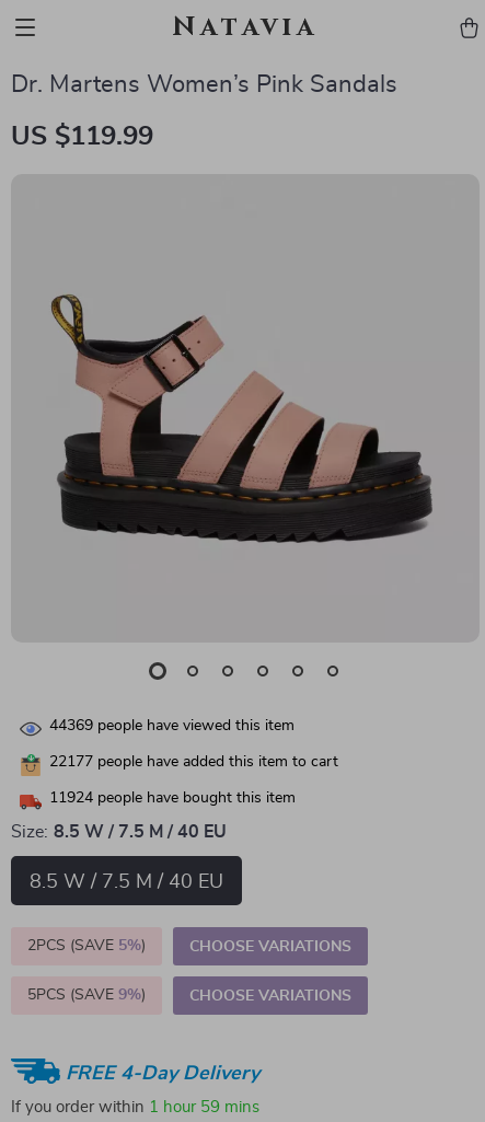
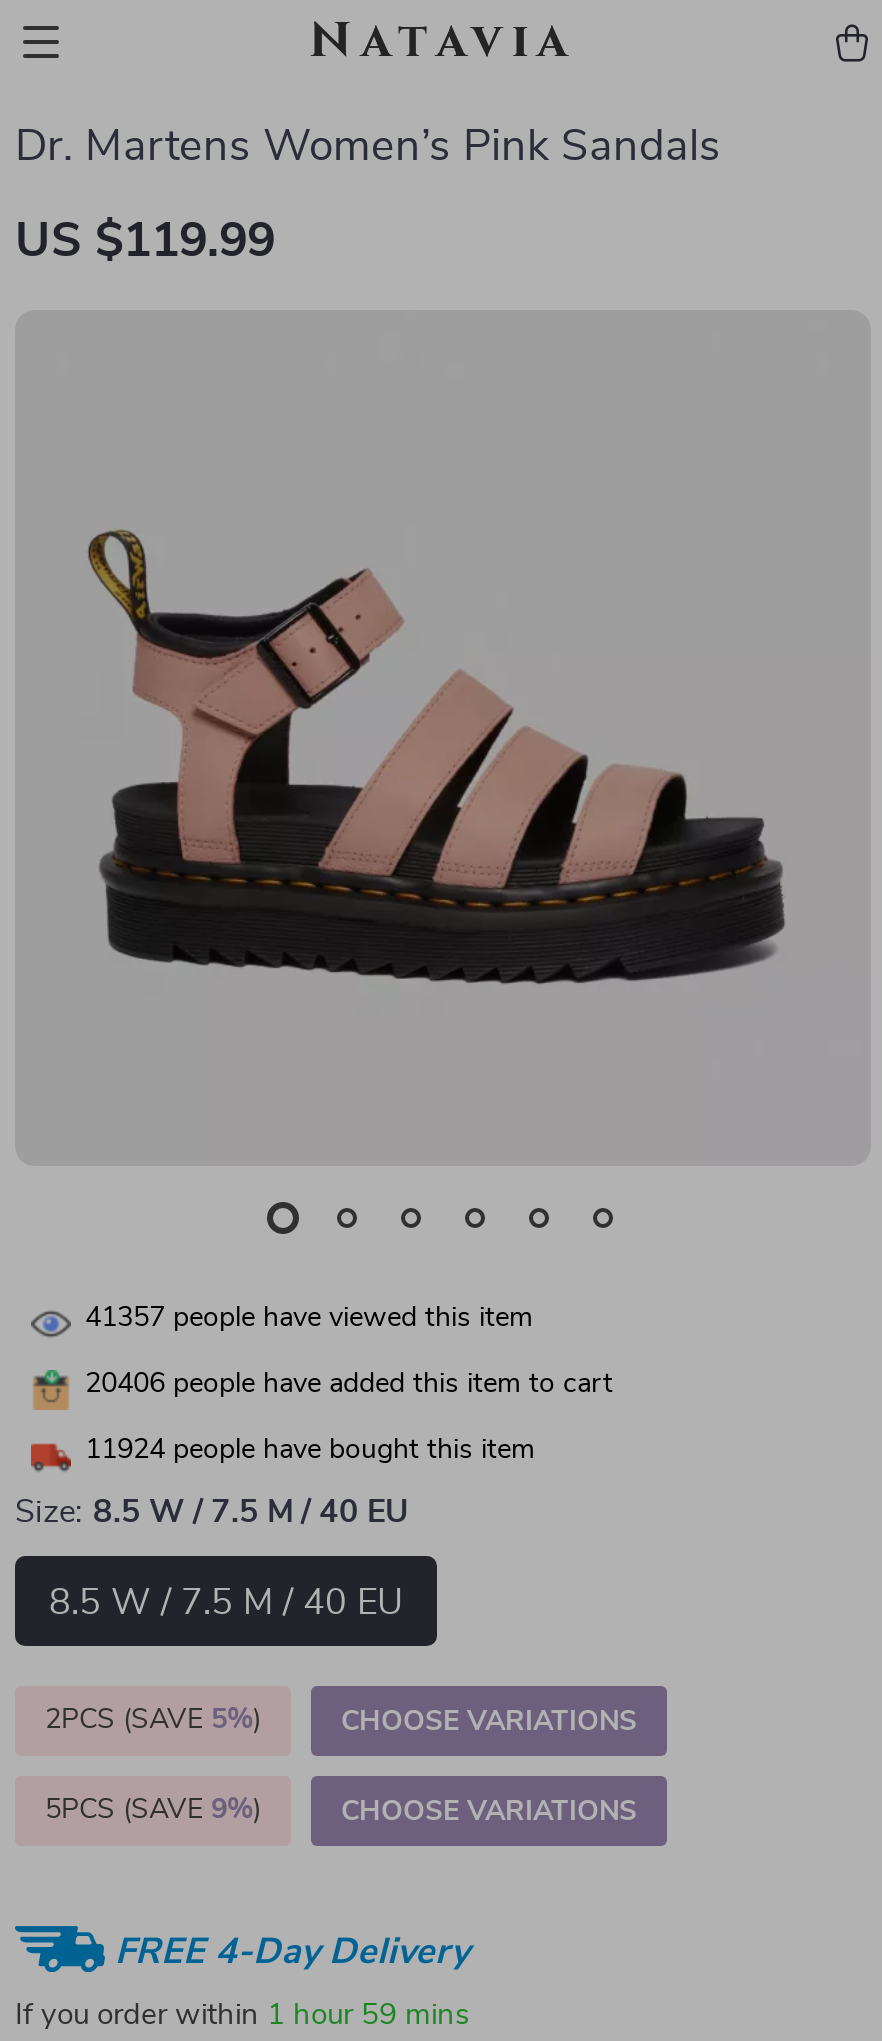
- 44369 people have viewed this item
+ 41357 people have viewed this item

- 22177 people have added this item to cart
+ 20406 people have added this item to cart
